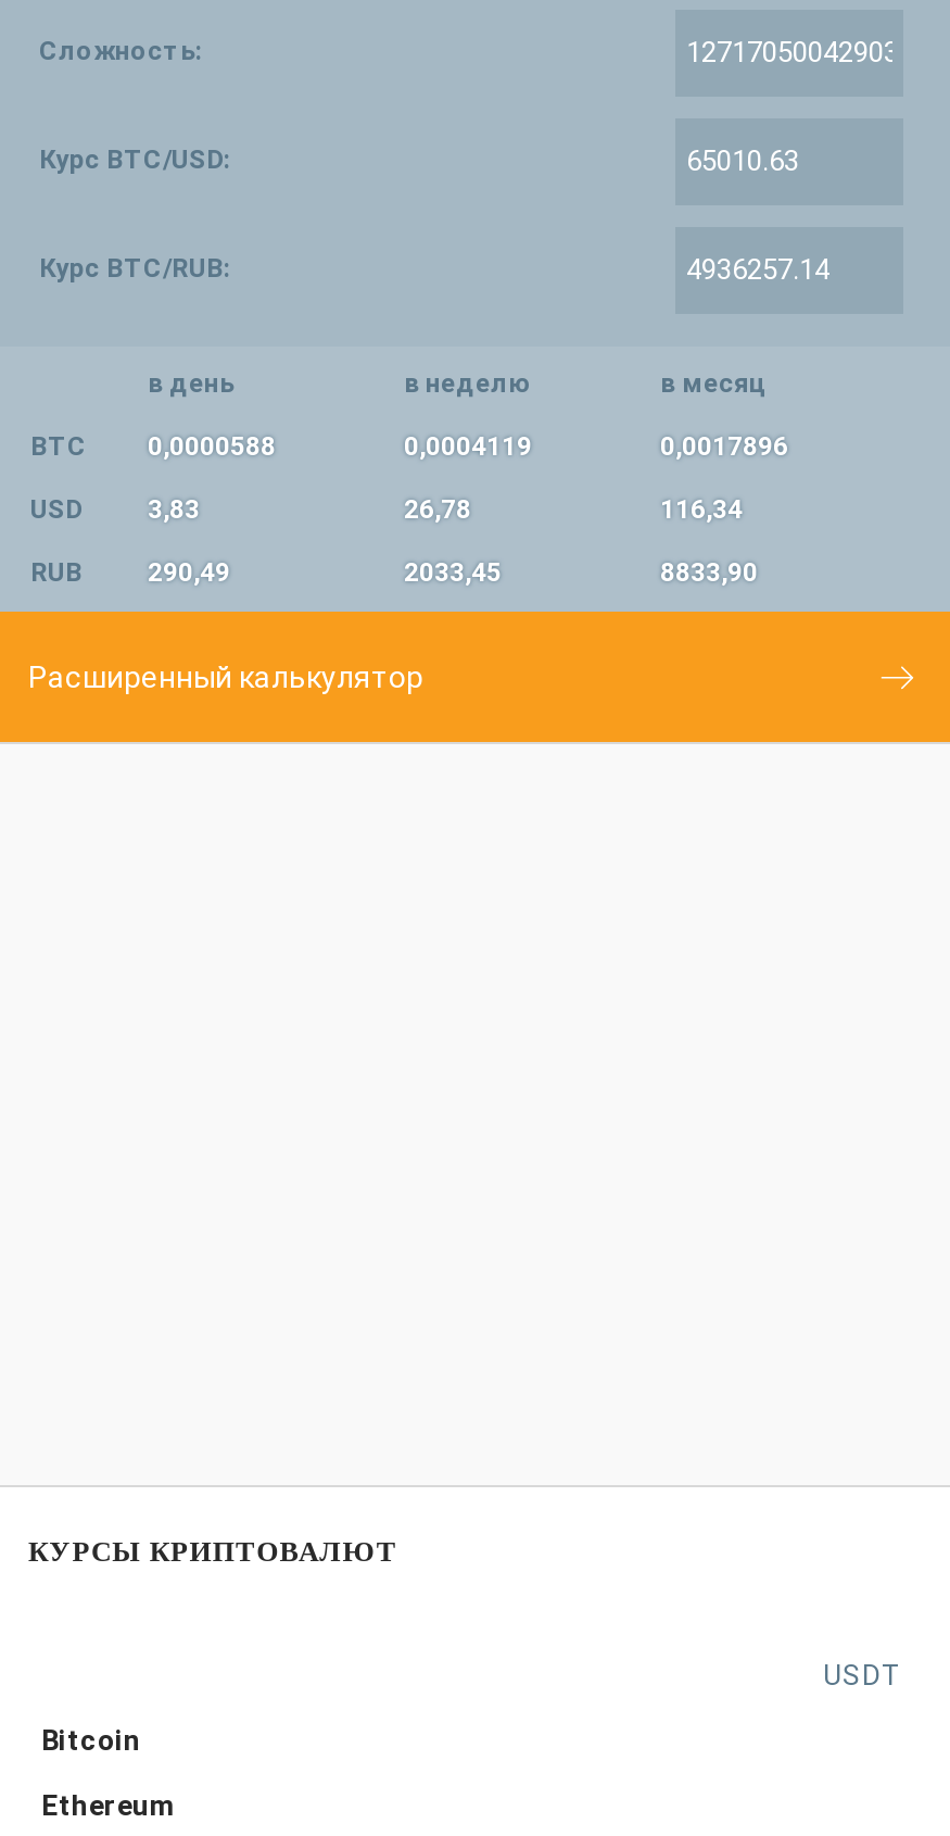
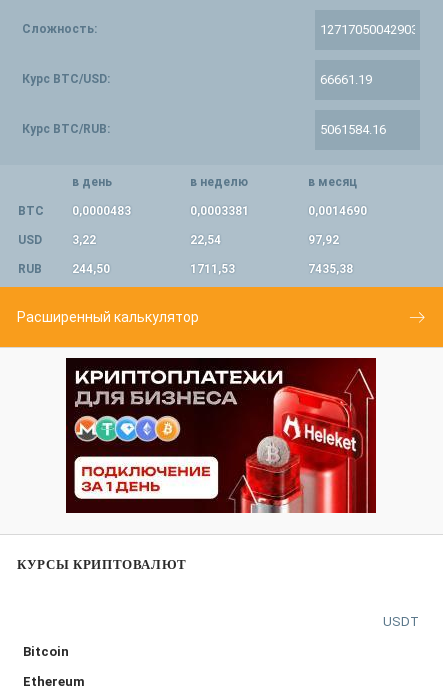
- BTC 0,0000588
+ BTC 0,0000483

- 0,0004119
+ 0,0003381

- 0,0017896
+ 0,0014690

- 3,83
+ 3,22

- 26,78
+ 22,54

- 116,34
+ 97,92

- 290,49
+ 244,50

- 2033,45
+ 1711,53

- 8833,90
+ 7435,38

+ [image]
